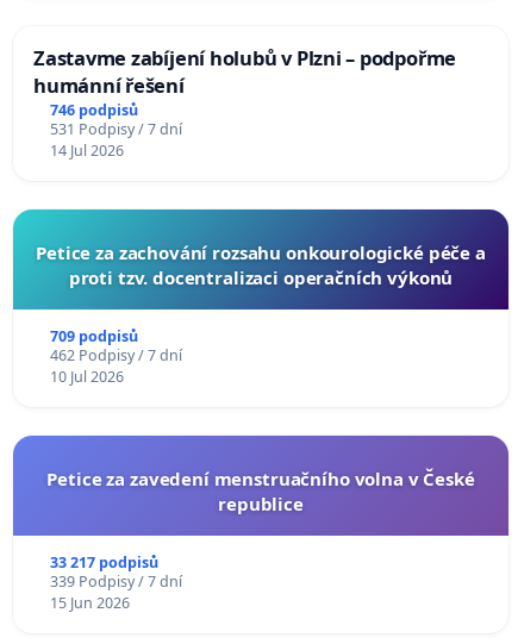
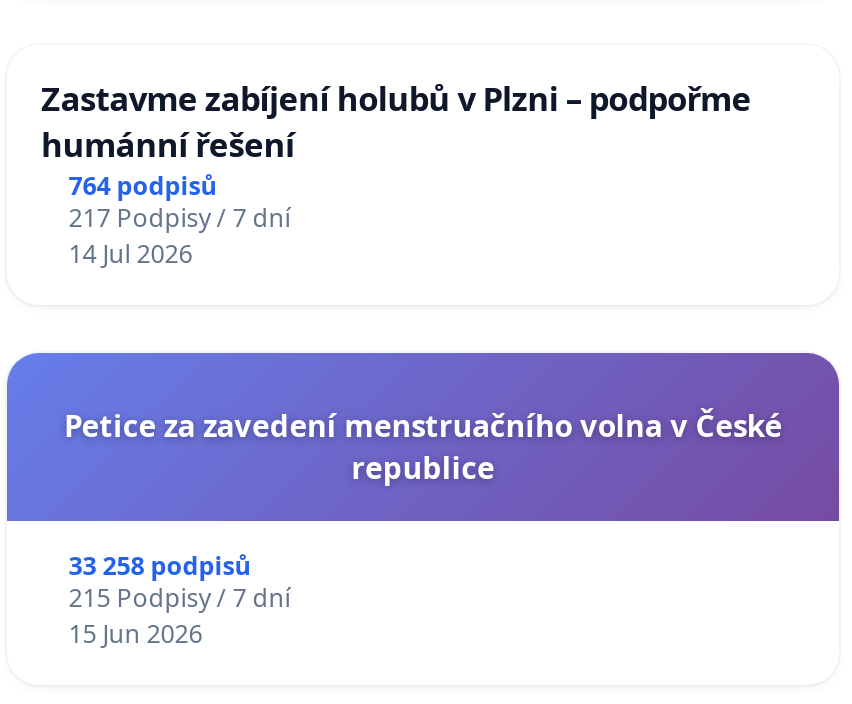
- 746 podpisů
+ 764 podpisů

- 531 Podpisy / 7 dní
+ 217 Podpisy / 7 dní

- [image]
- Petice za zachování rozsahu onkourologické péče a
- proti tzv. docentralizaci operačních výkonů
- 709 podpisů
- 462 Podpisy / 7 dní
- 10 Jul 2026

- 33 217 podpisů
+ 33 258 podpisů

- 339 Podpisy / 7 dní
+ 215 Podpisy / 7 dní
